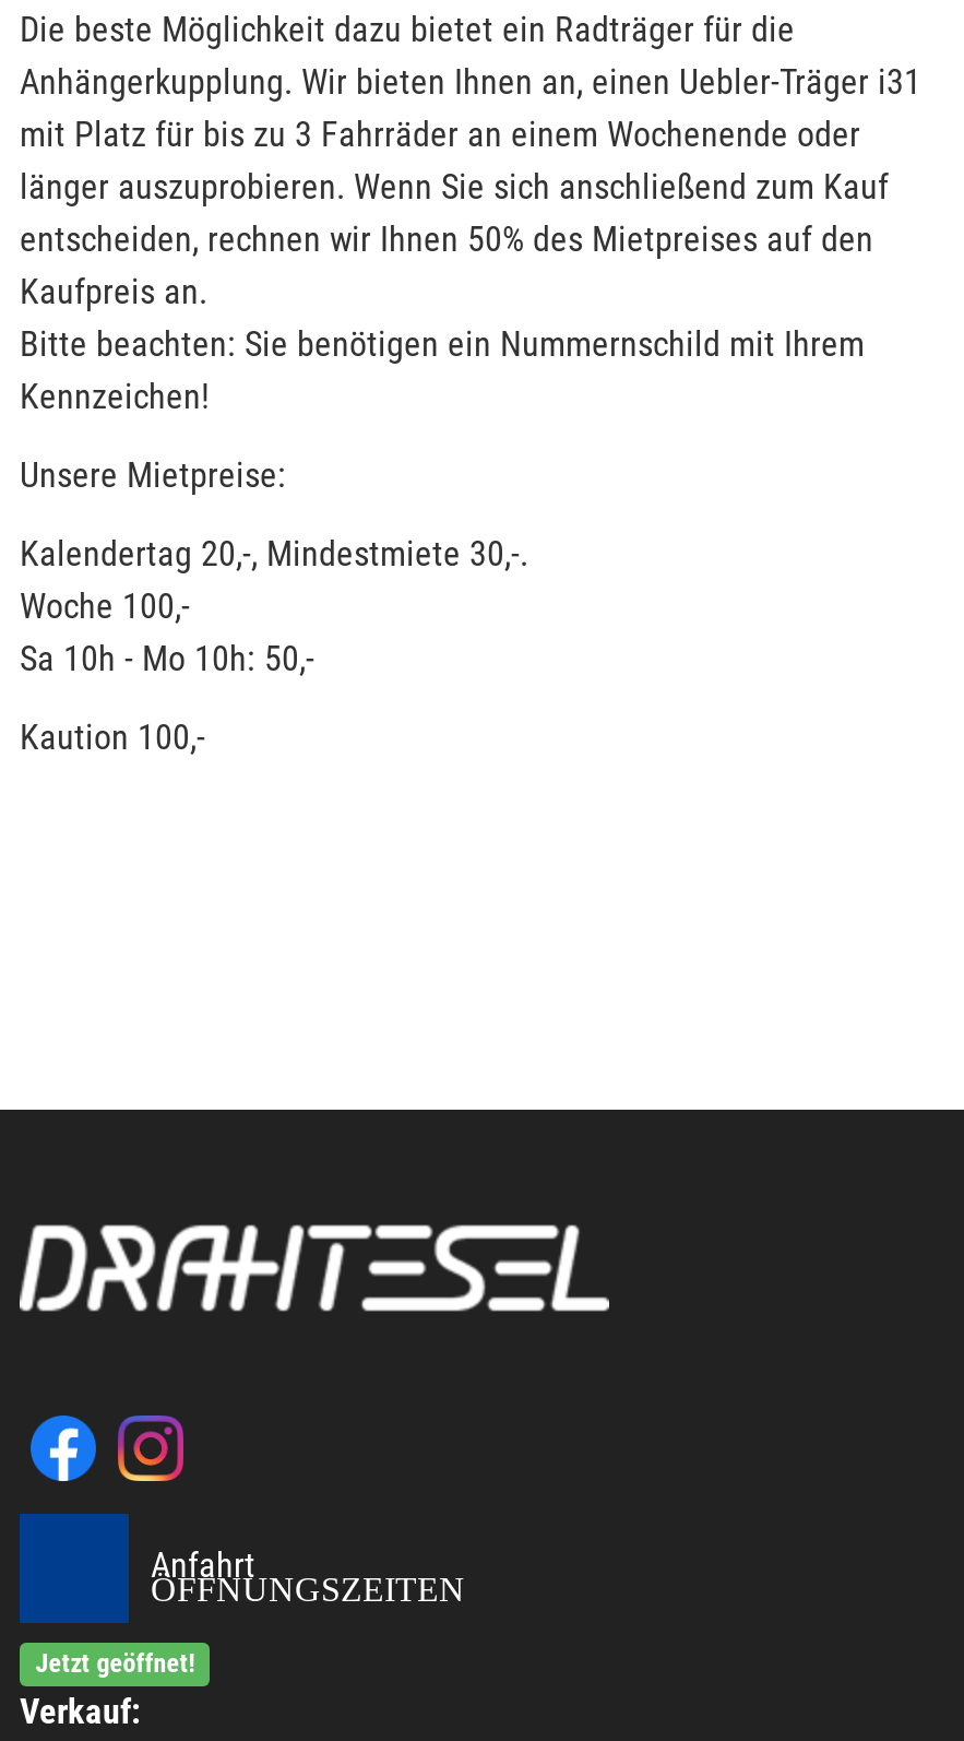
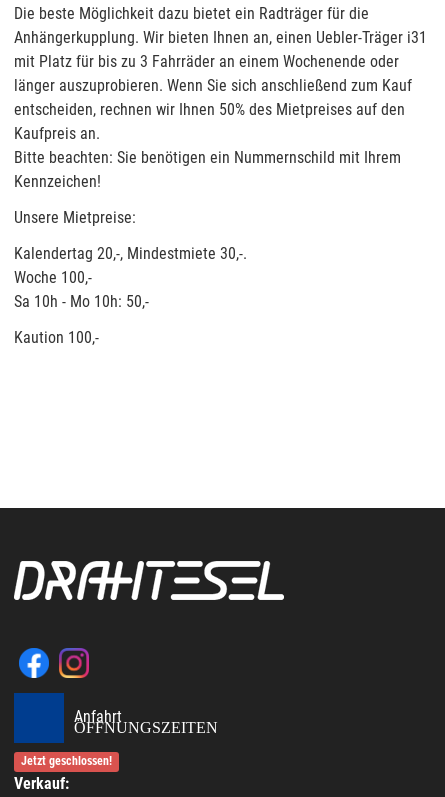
- Jetzt geöffnet!
+ Jetzt geschlossen!
